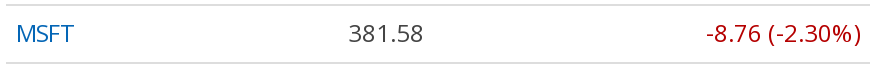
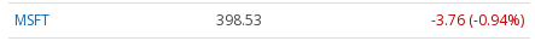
- 381.58
+ 398.53

- -8.76 (-2.30%)
+ -3.76 (-0.94%)
